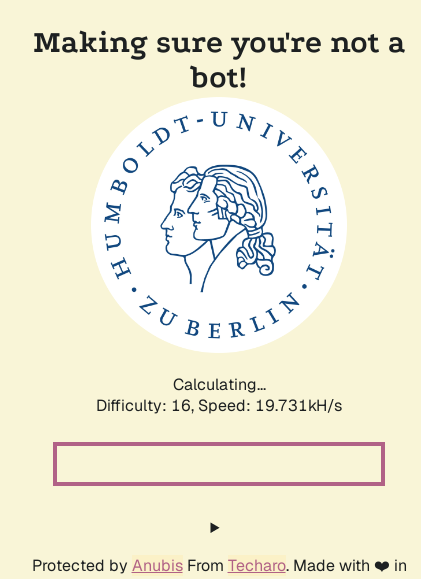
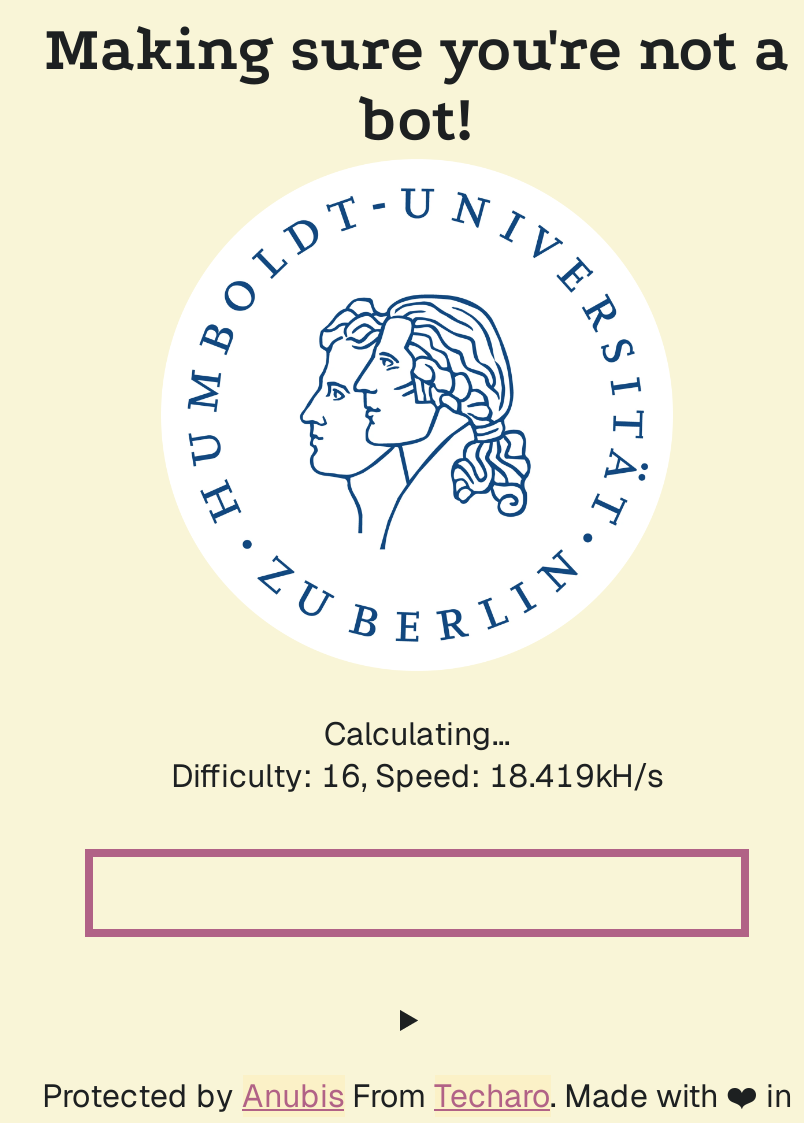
- Difficulty: 16, Speed: 19.731kH/s
+ Difficulty: 16, Speed: 18.419kH/s
